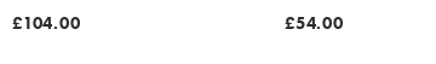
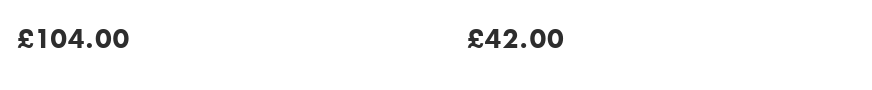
- £54.00
+ £42.00
